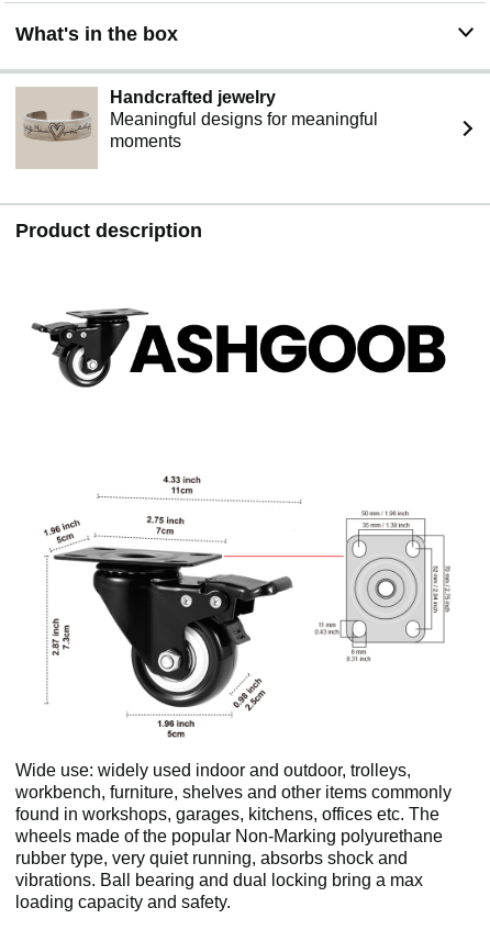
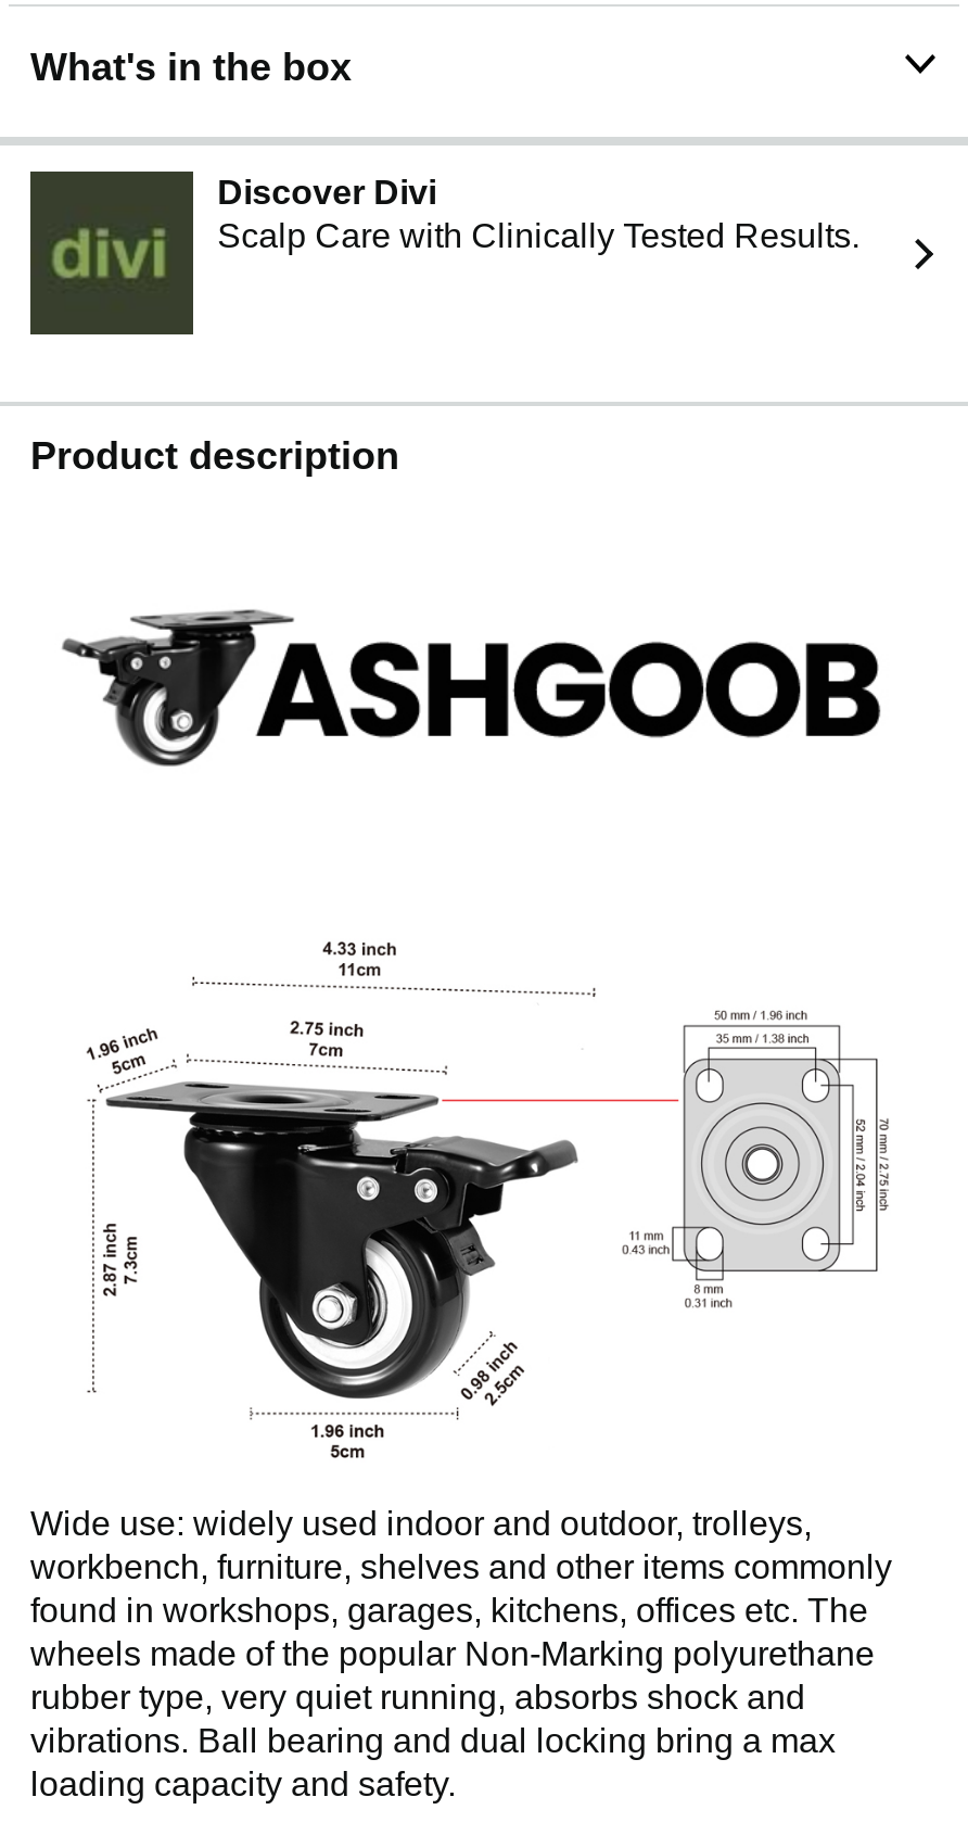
- [image]
- Handcrafted jewelry
- Meaningful designs for meaningful
- moments
+ [image]
+ Discover Divi
+ Scalp Care with Clinically Tested Results.
